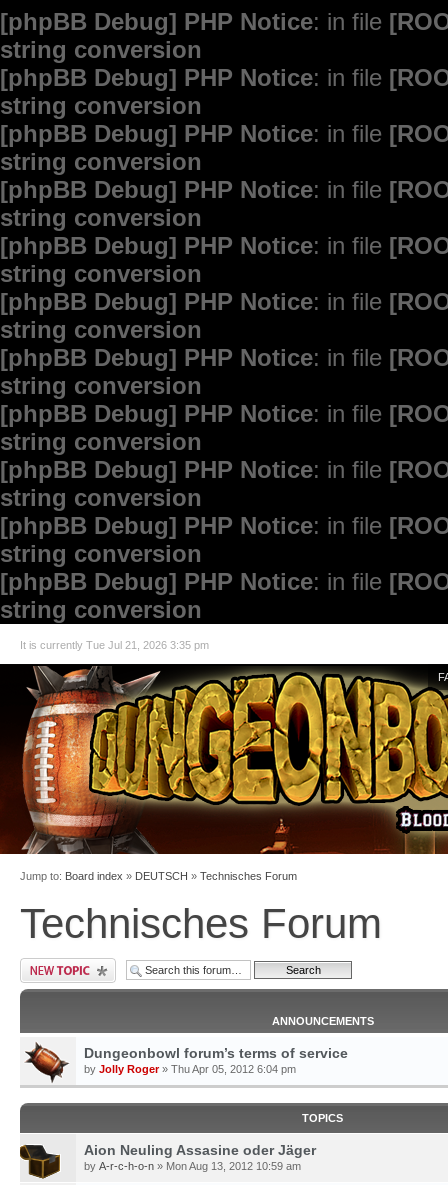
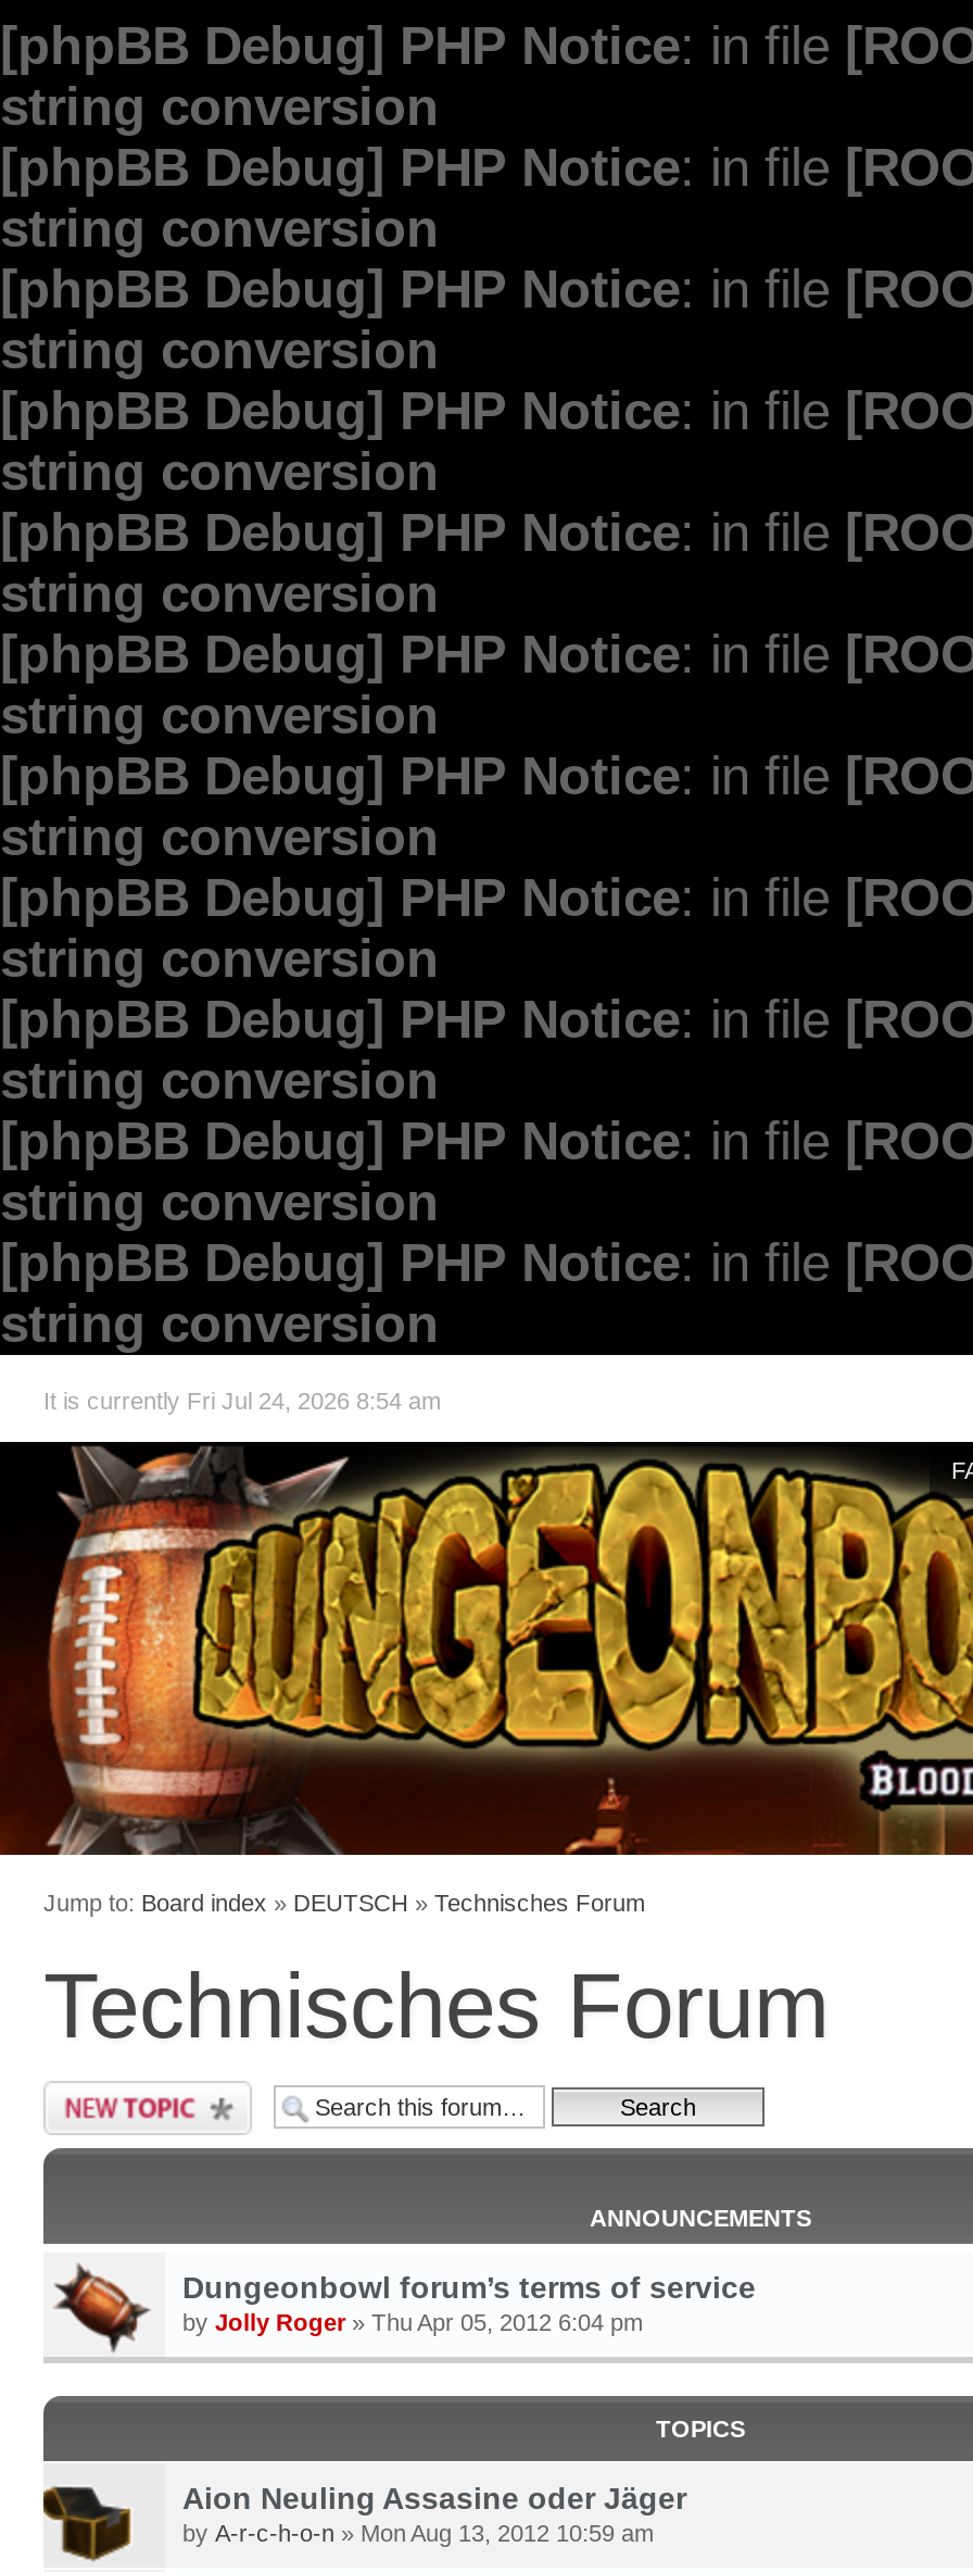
- It is currently Tue Jul 21, 2026 3:35 pm
+ It is currently Fri Jul 24, 2026 8:54 am
